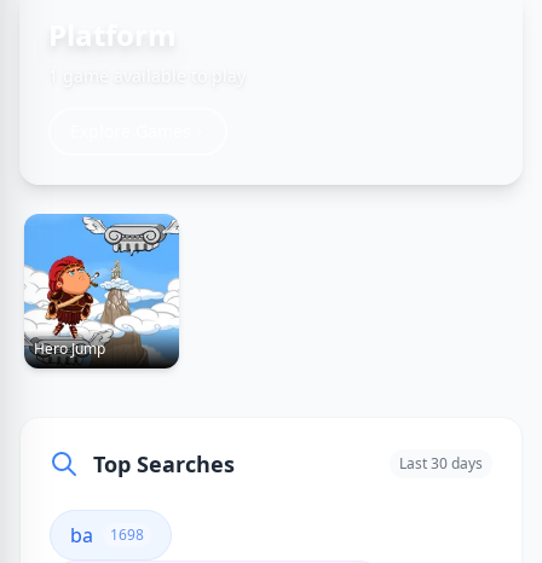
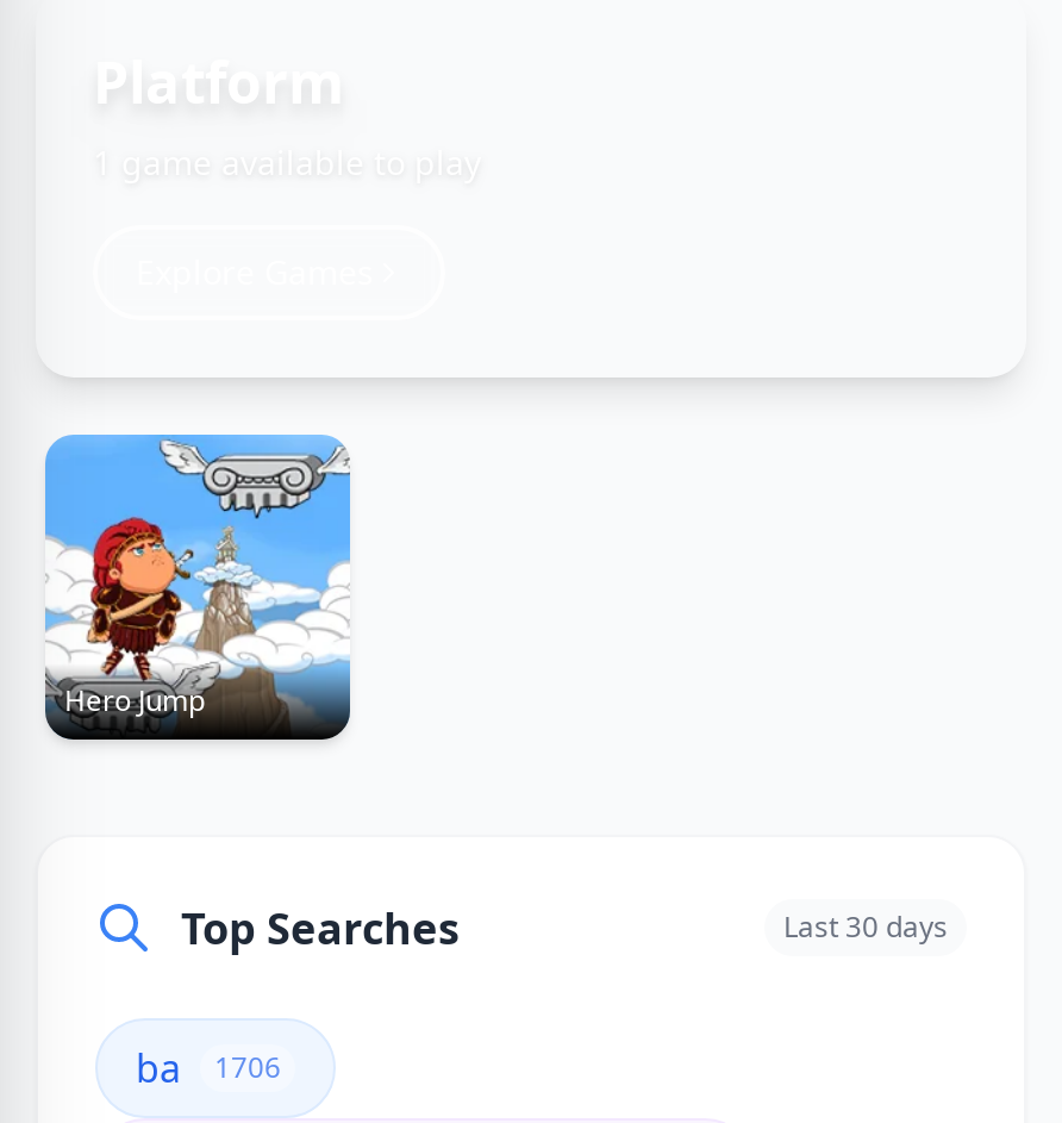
- ba 1698
+ ba 1706
